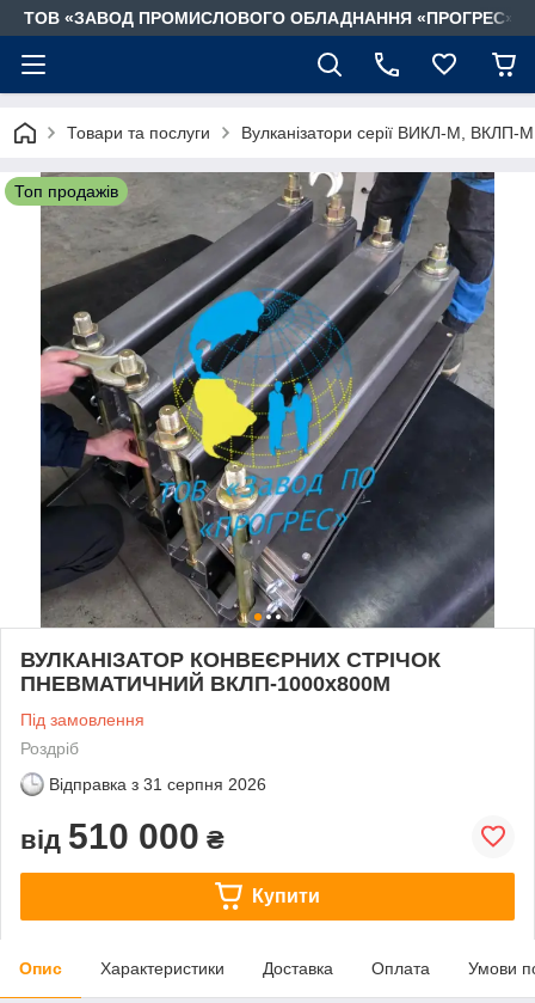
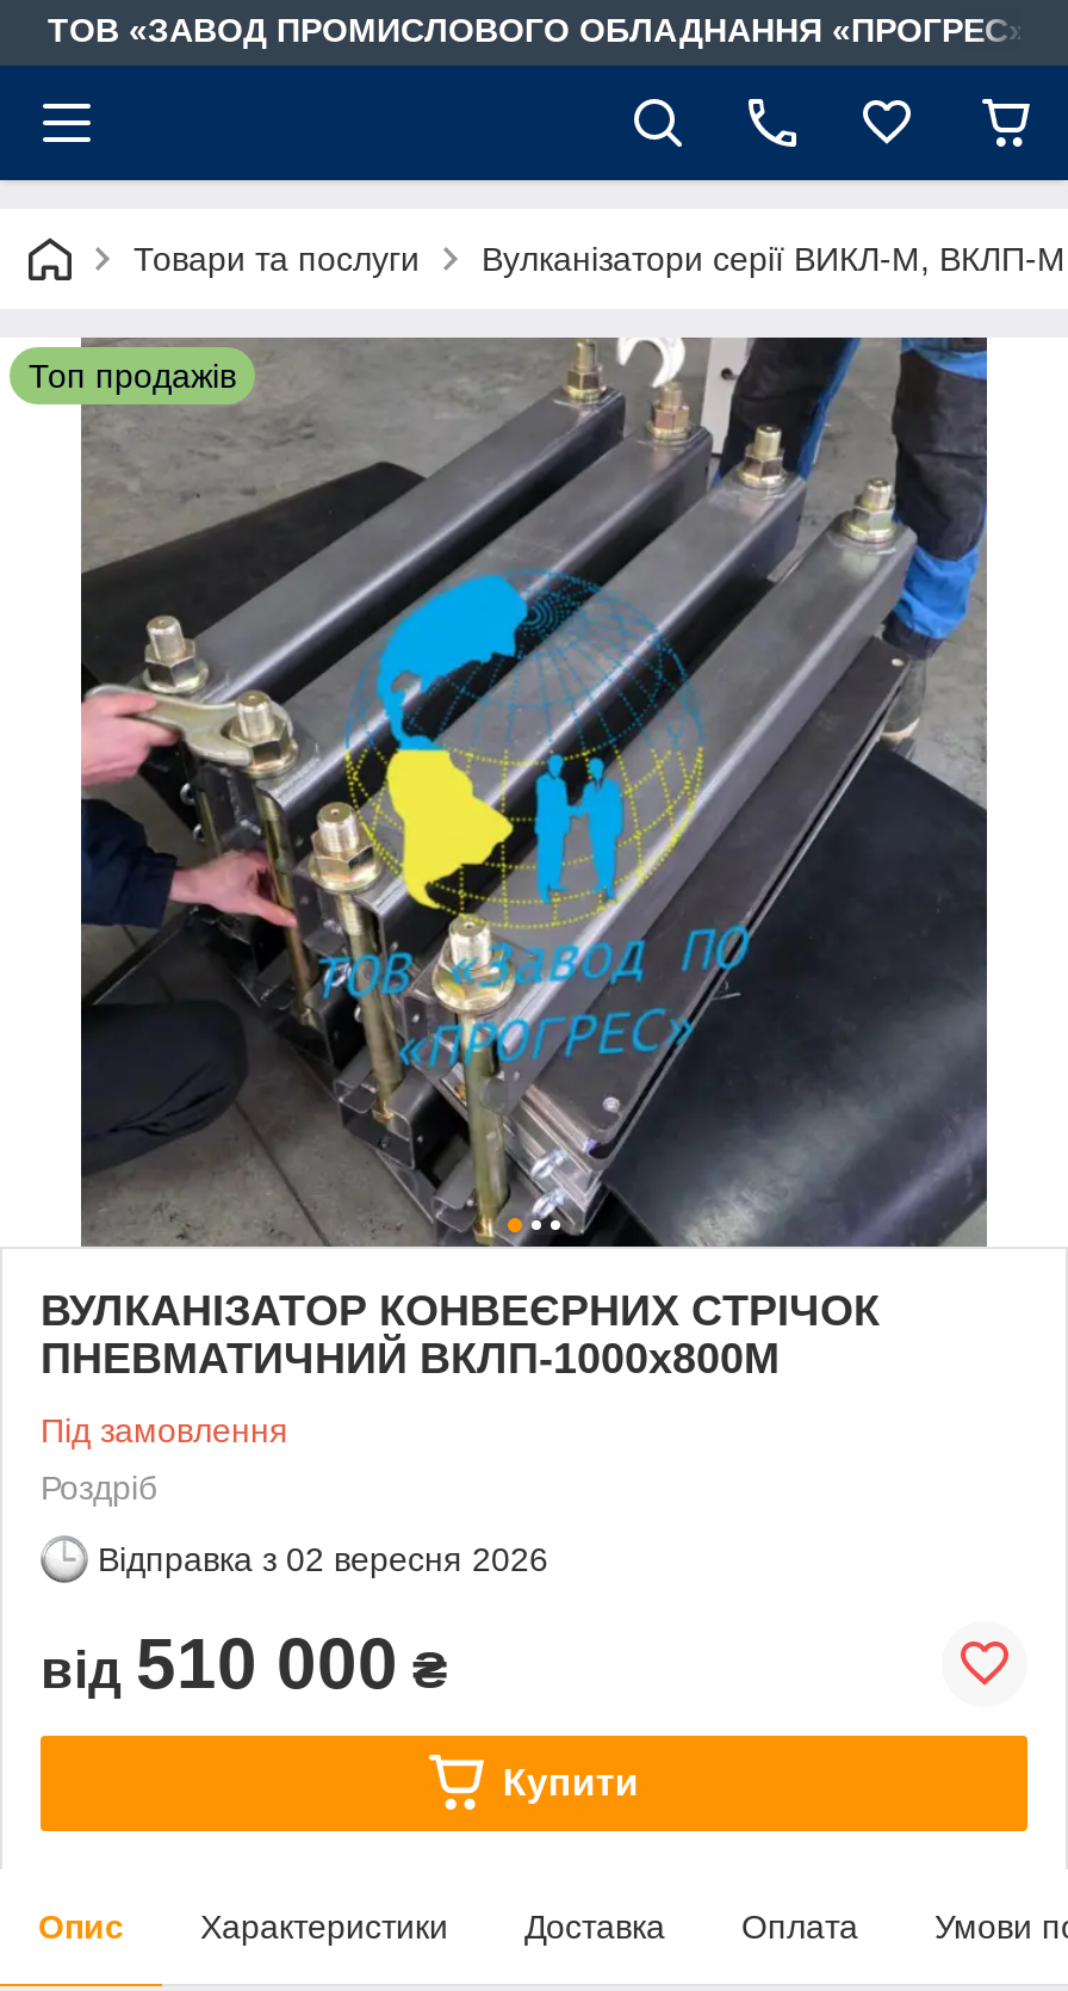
- Відправка з 31 серпня 2026
+ Відправка з 02 вересня 2026
